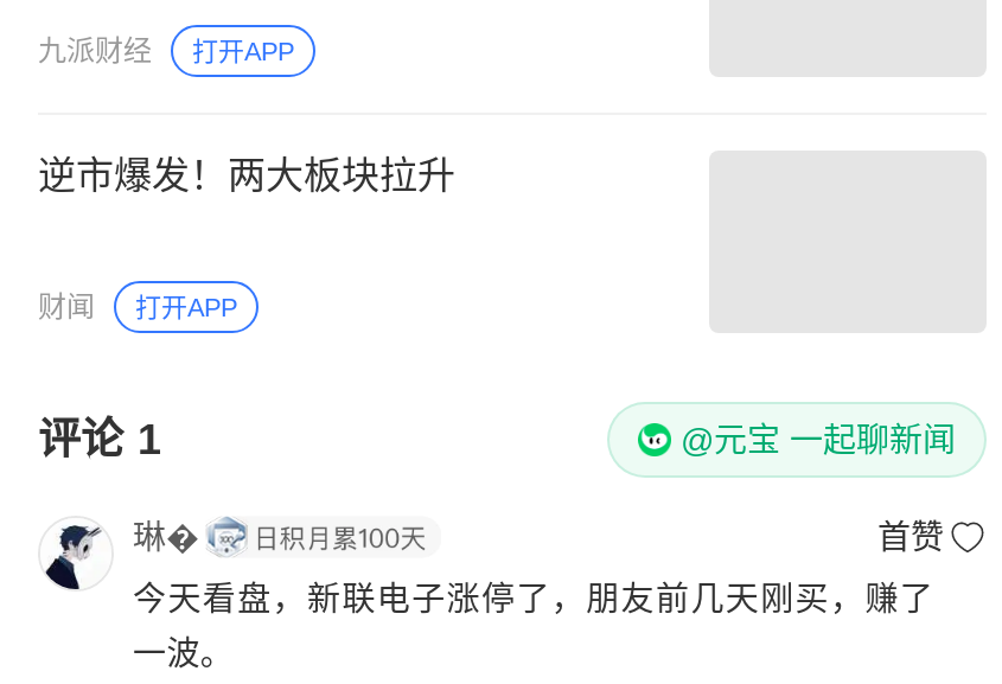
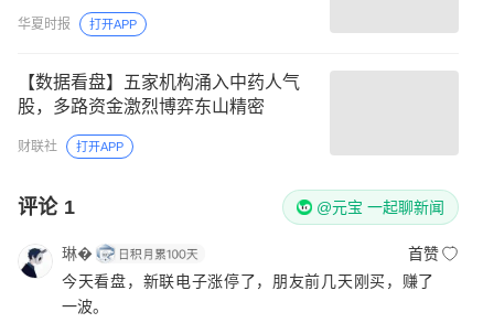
- 九派财经
+ 华夏时报

- 逆市爆发！两大板块拉升
+ 【数据看盘】五家机构涌入中药人气
+ 股，多路资金激烈博弈东山精密

- 财闻
+ 财联社
